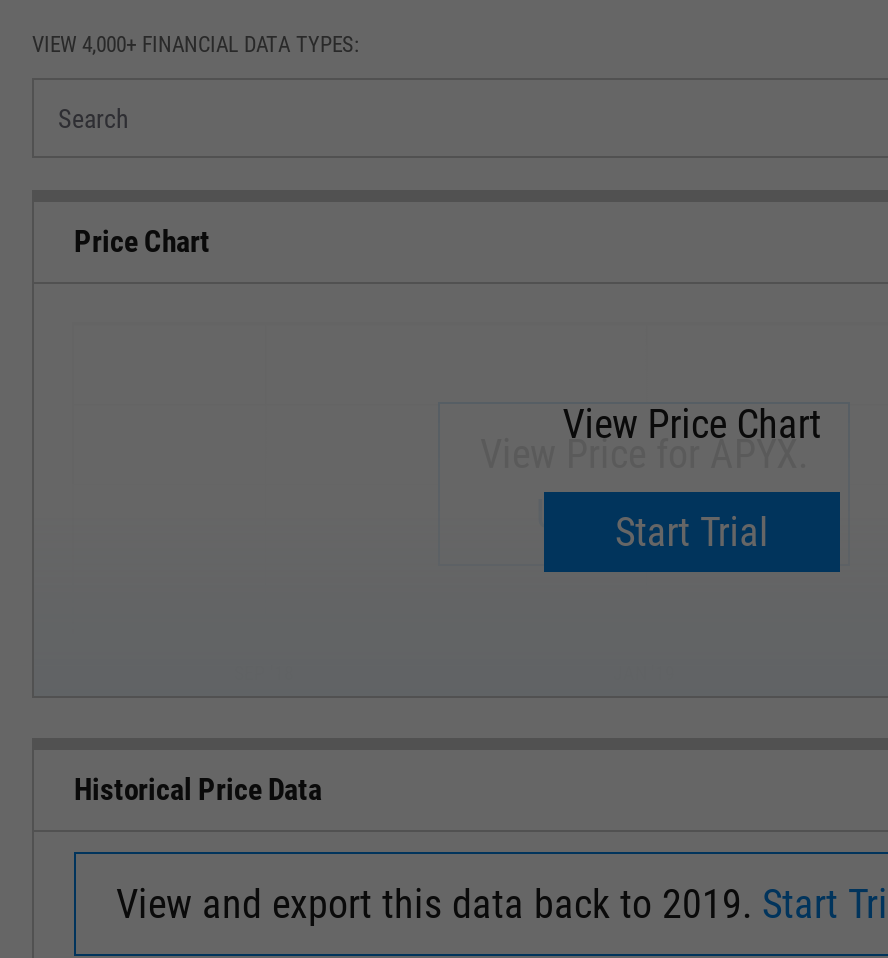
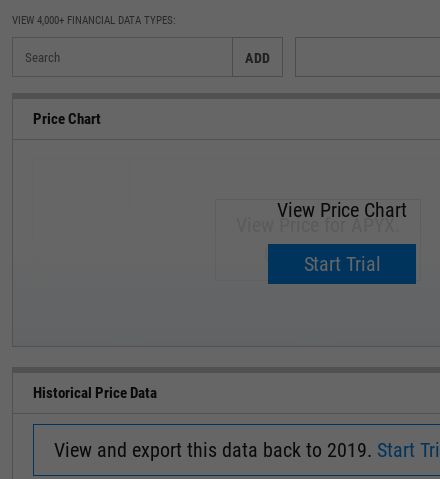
+ ADD
